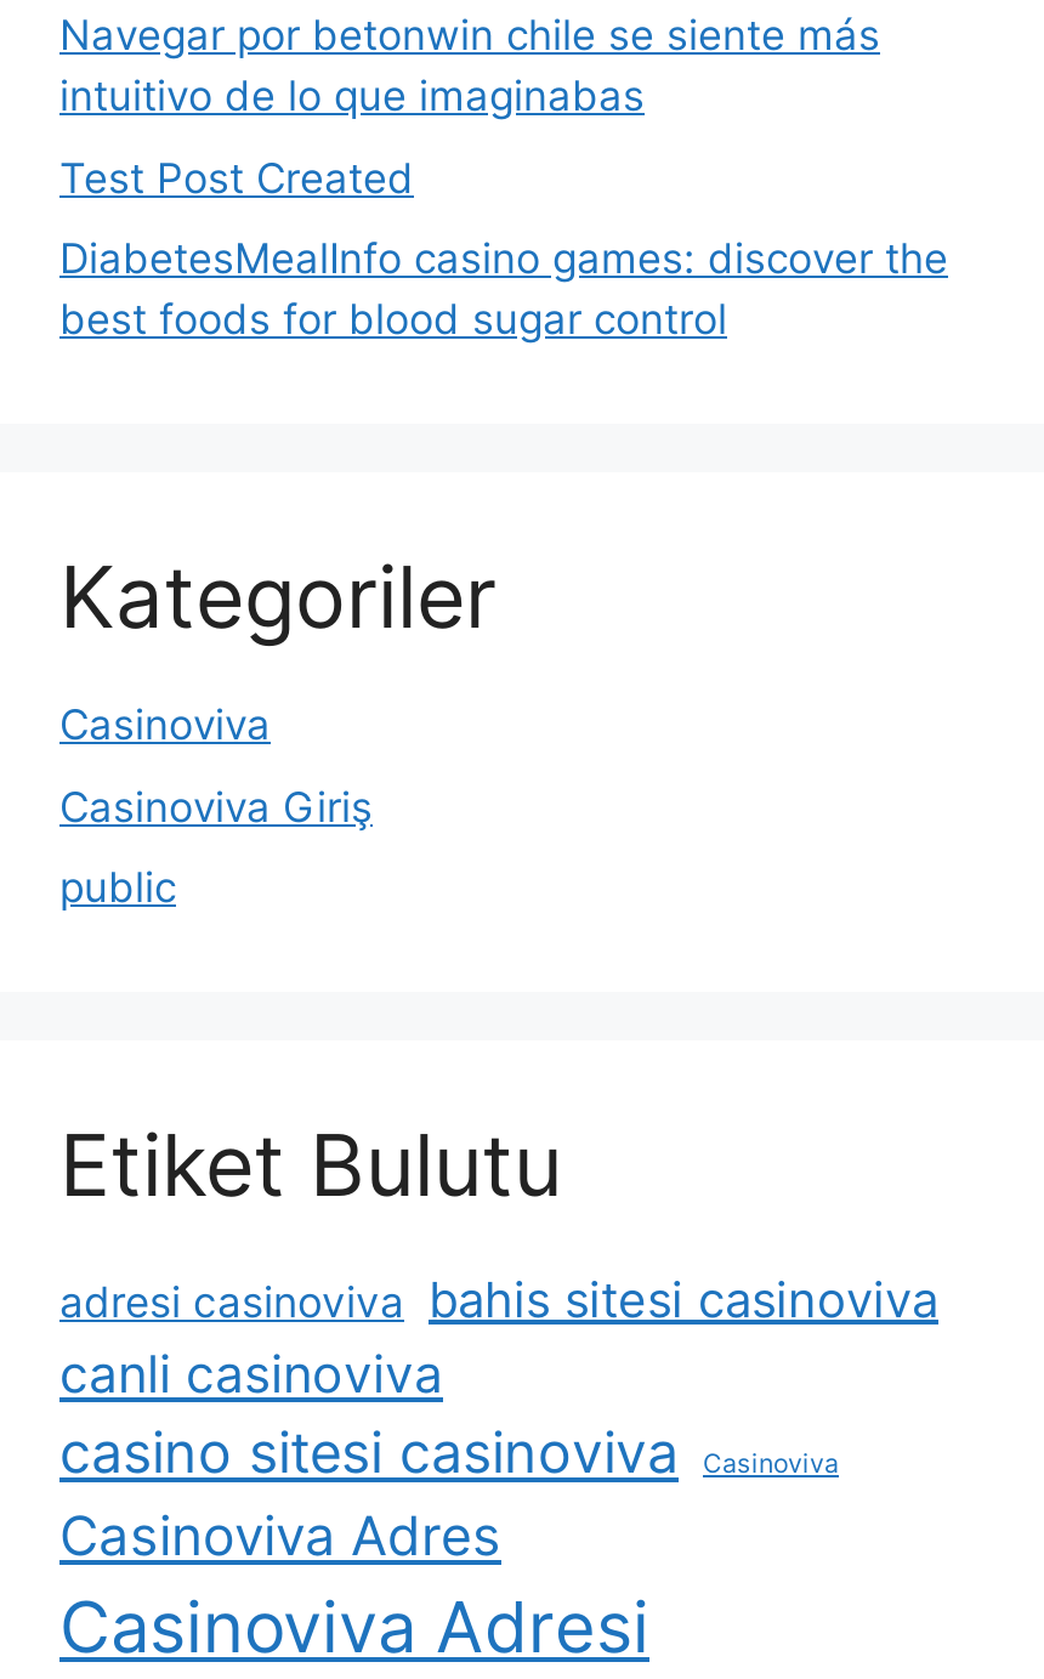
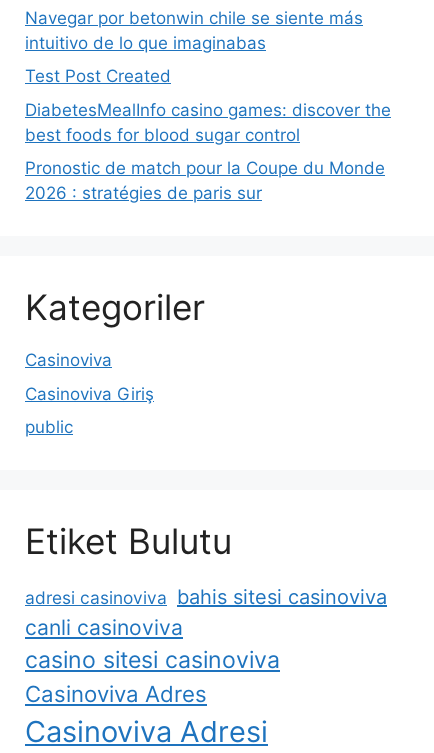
+ Pronostic de match pour la Coupe du Monde
+ 2026 : stratégies de paris sur

- Casinoviva
